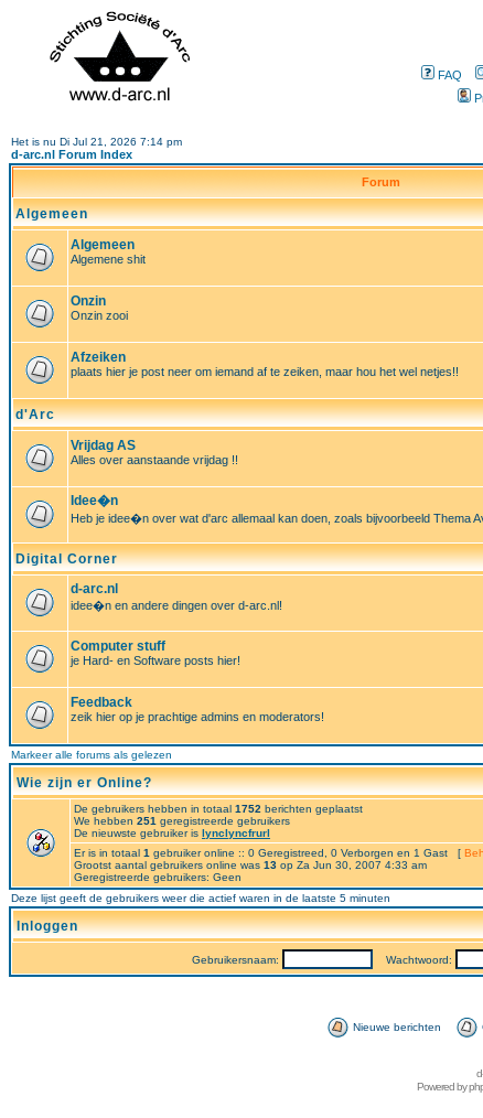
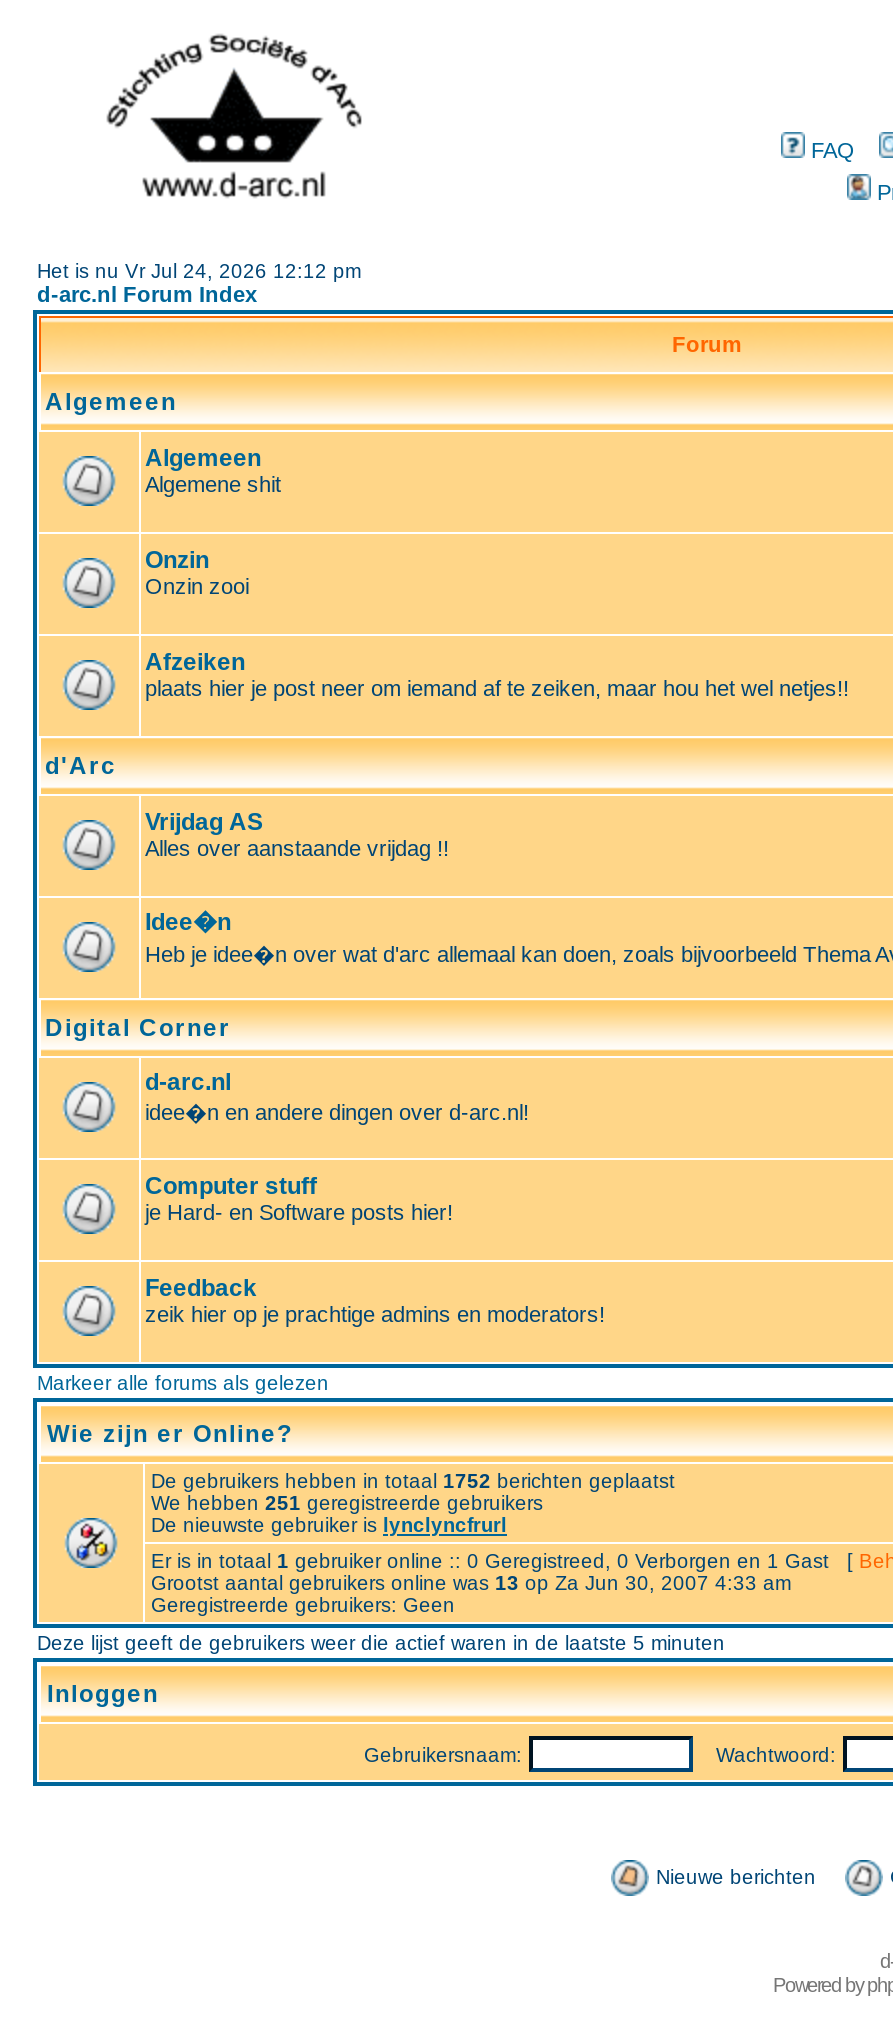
- Het is nu Di Jul 21, 2026 7:14 pm
+ Het is nu Vr Jul 24, 2026 12:12 pm
